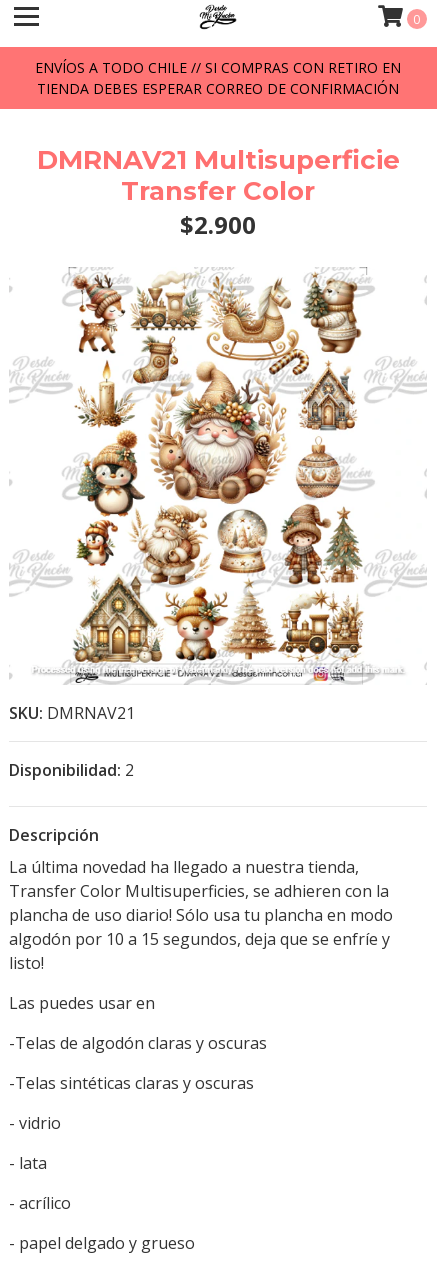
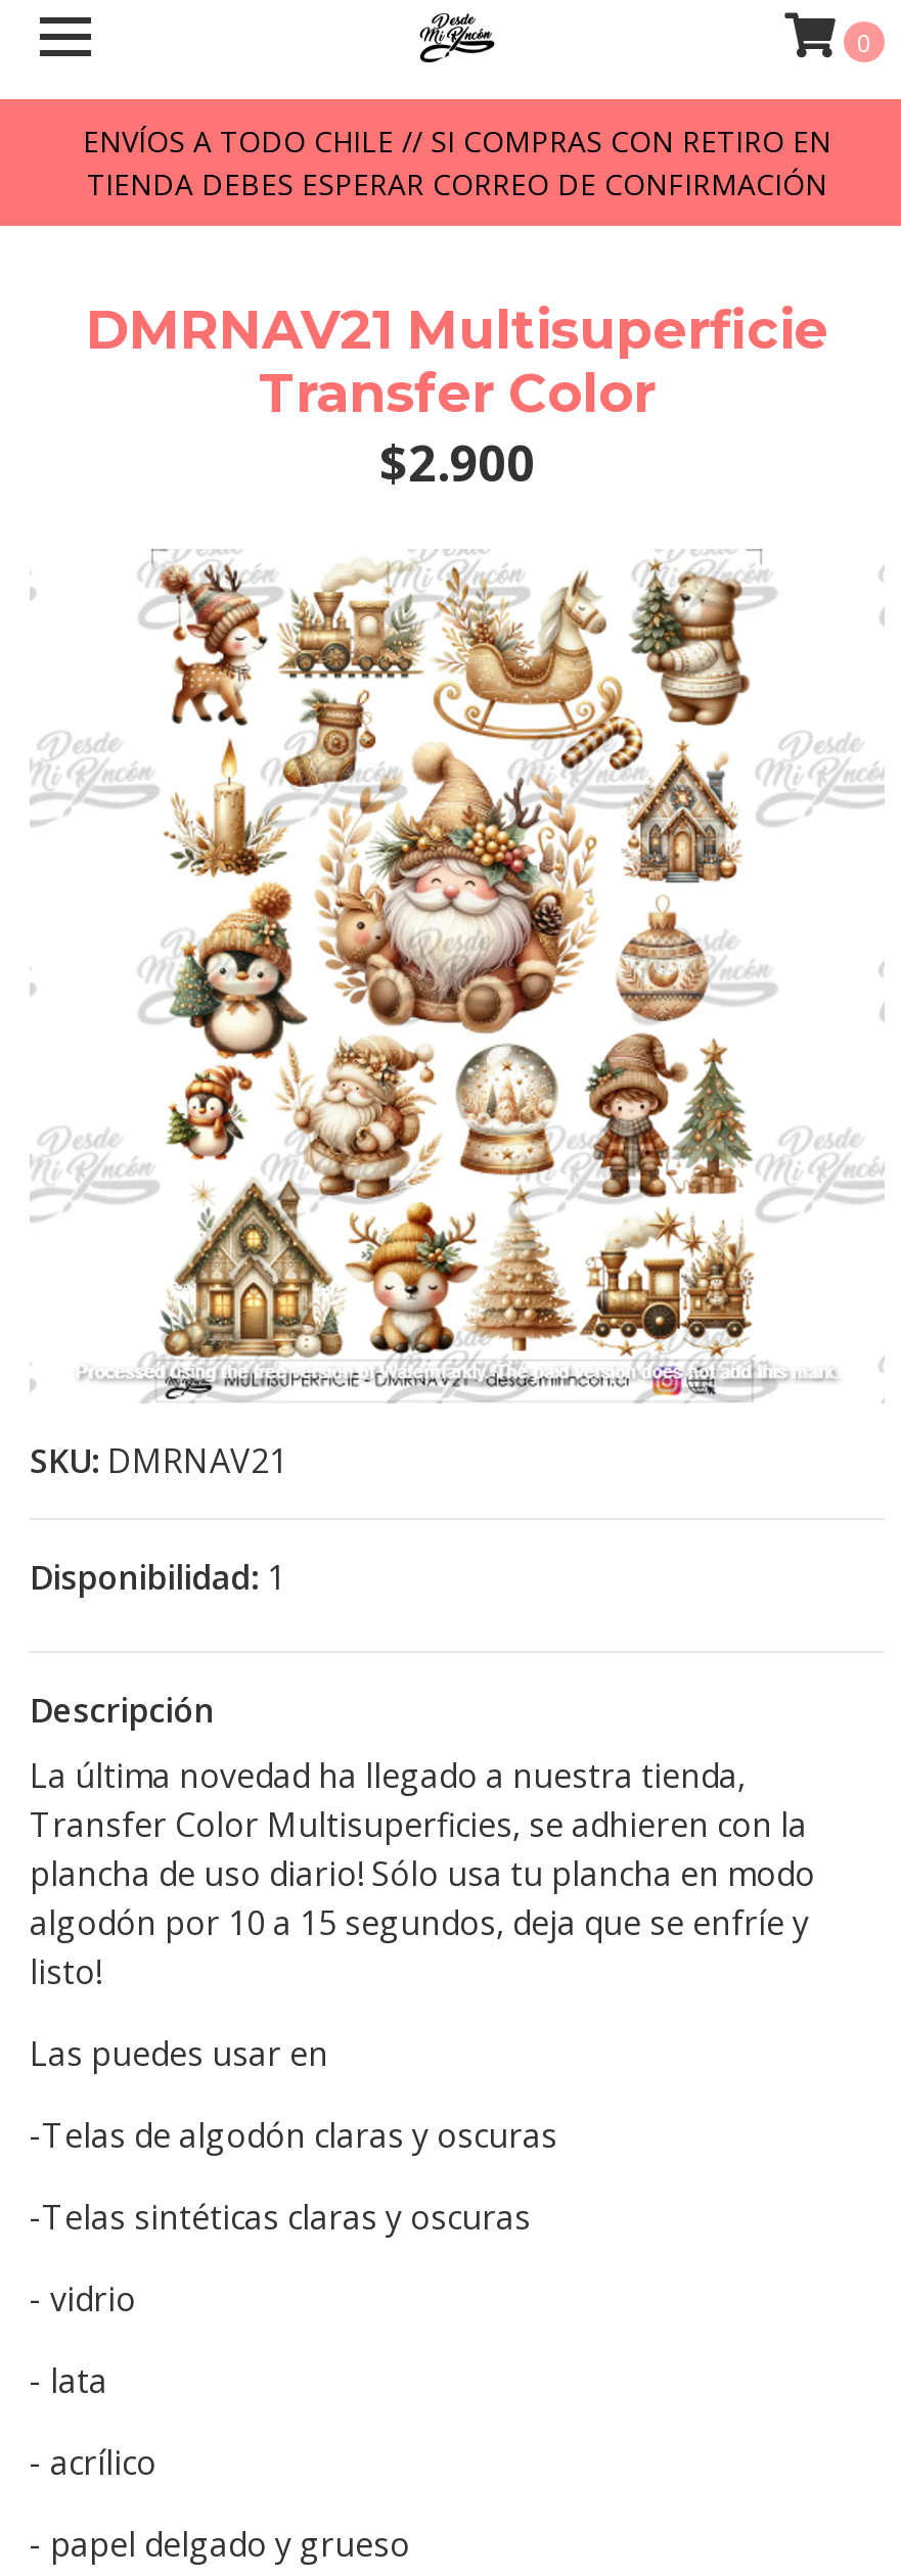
- Disponibilidad: 2
+ Disponibilidad: 1
